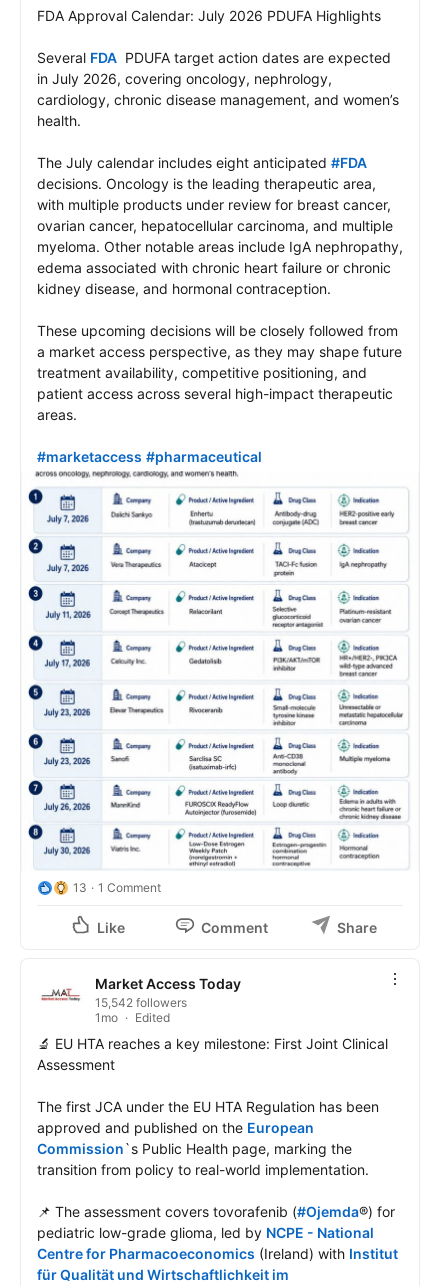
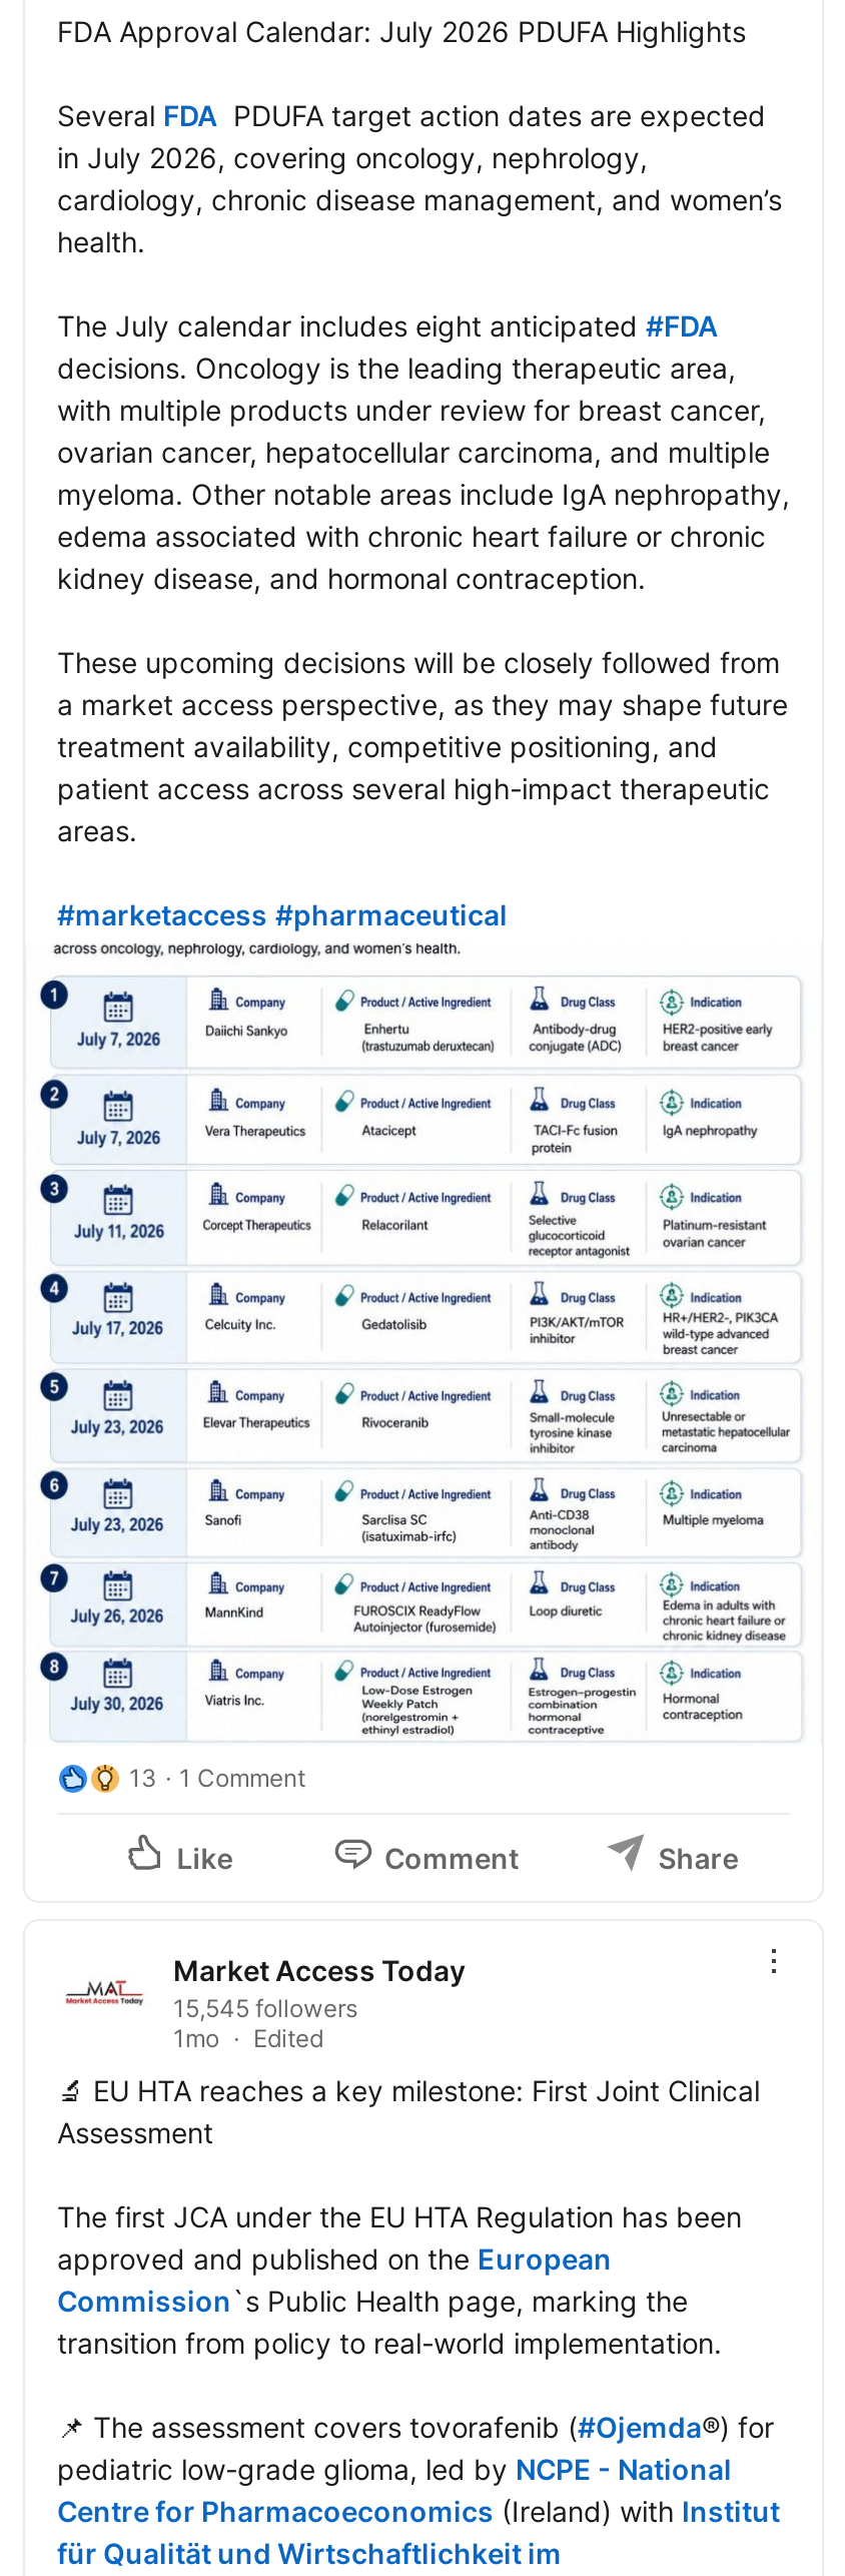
- 15,542 followers
+ 15,545 followers
